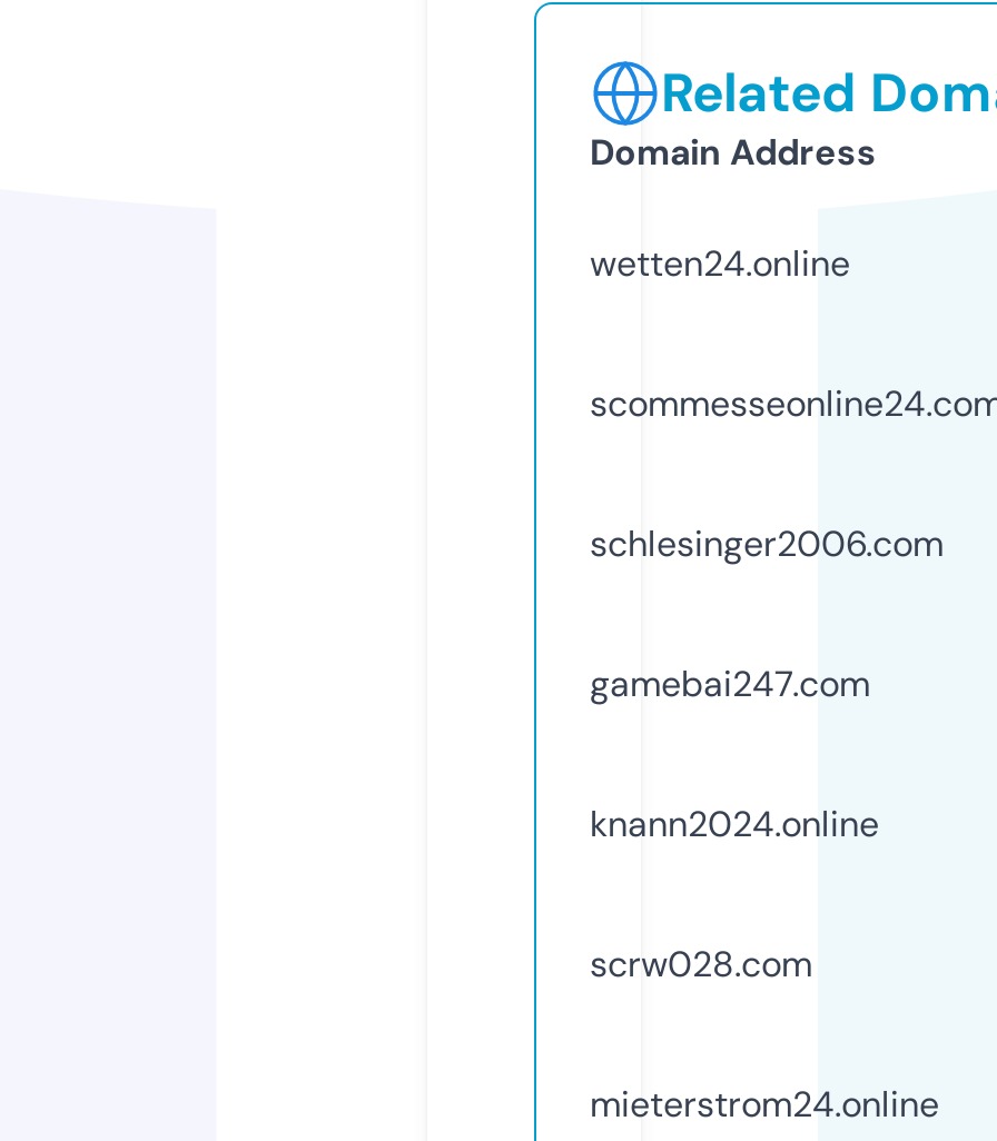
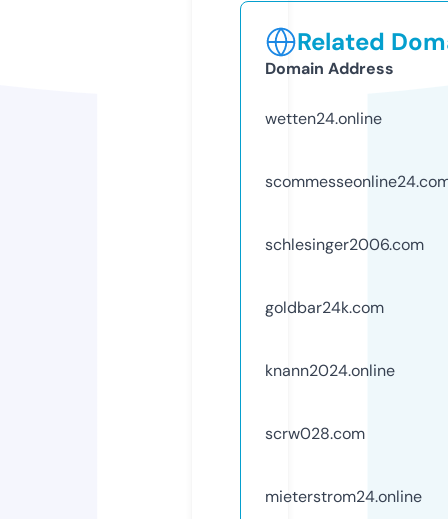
- gamebai247.com
+ goldbar24k.com
